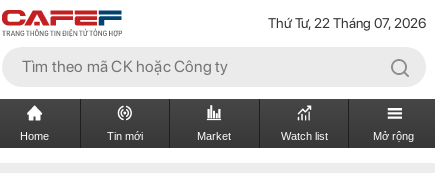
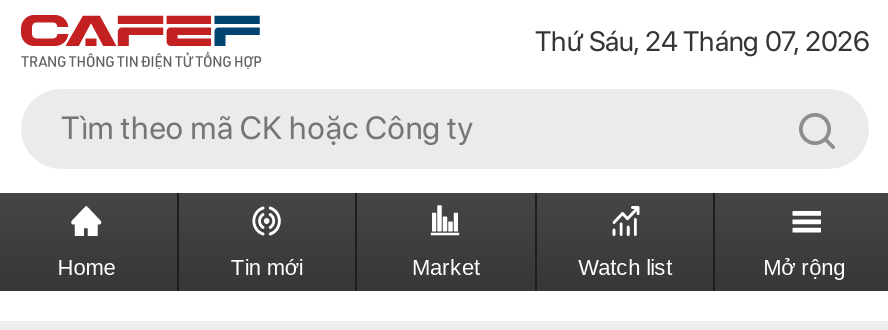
- Thứ Tư, 22 Tháng 07, 2026
+ Thứ Sáu, 24 Tháng 07, 2026
